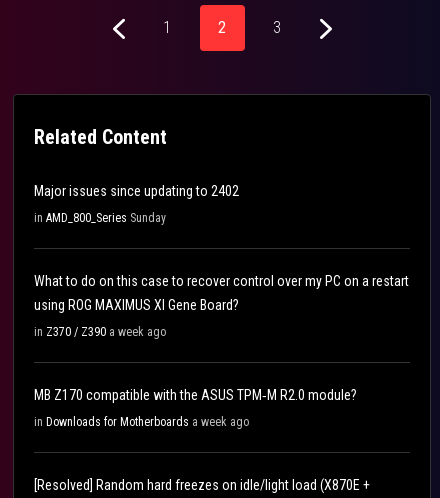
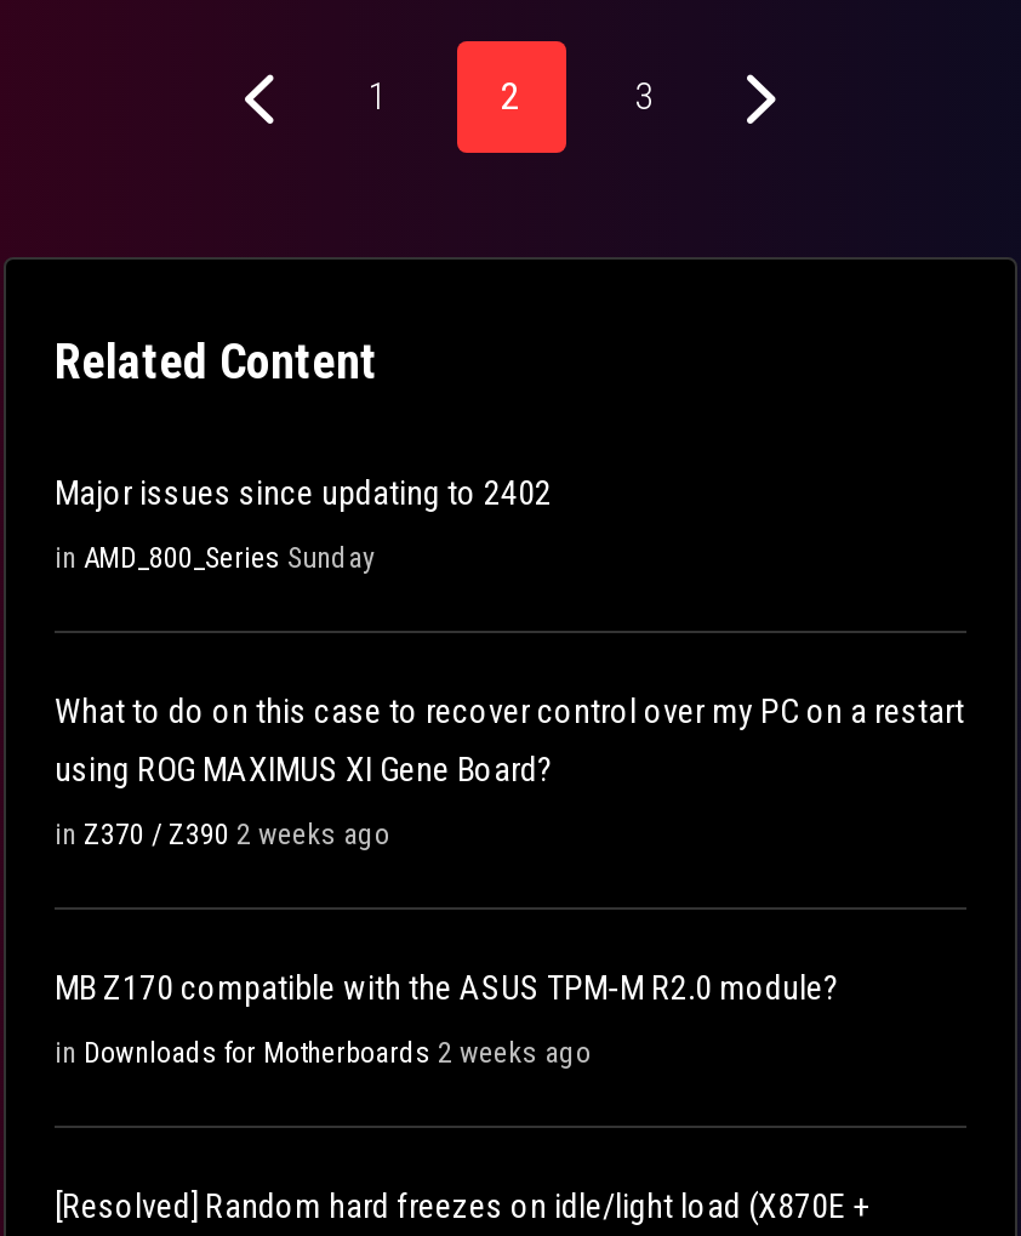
- in Z370 / Z390 a week ago
+ in Z370 / Z390 2 weeks ago

- in Downloads for Motherboards a week ago
+ in Downloads for Motherboards 2 weeks ago
